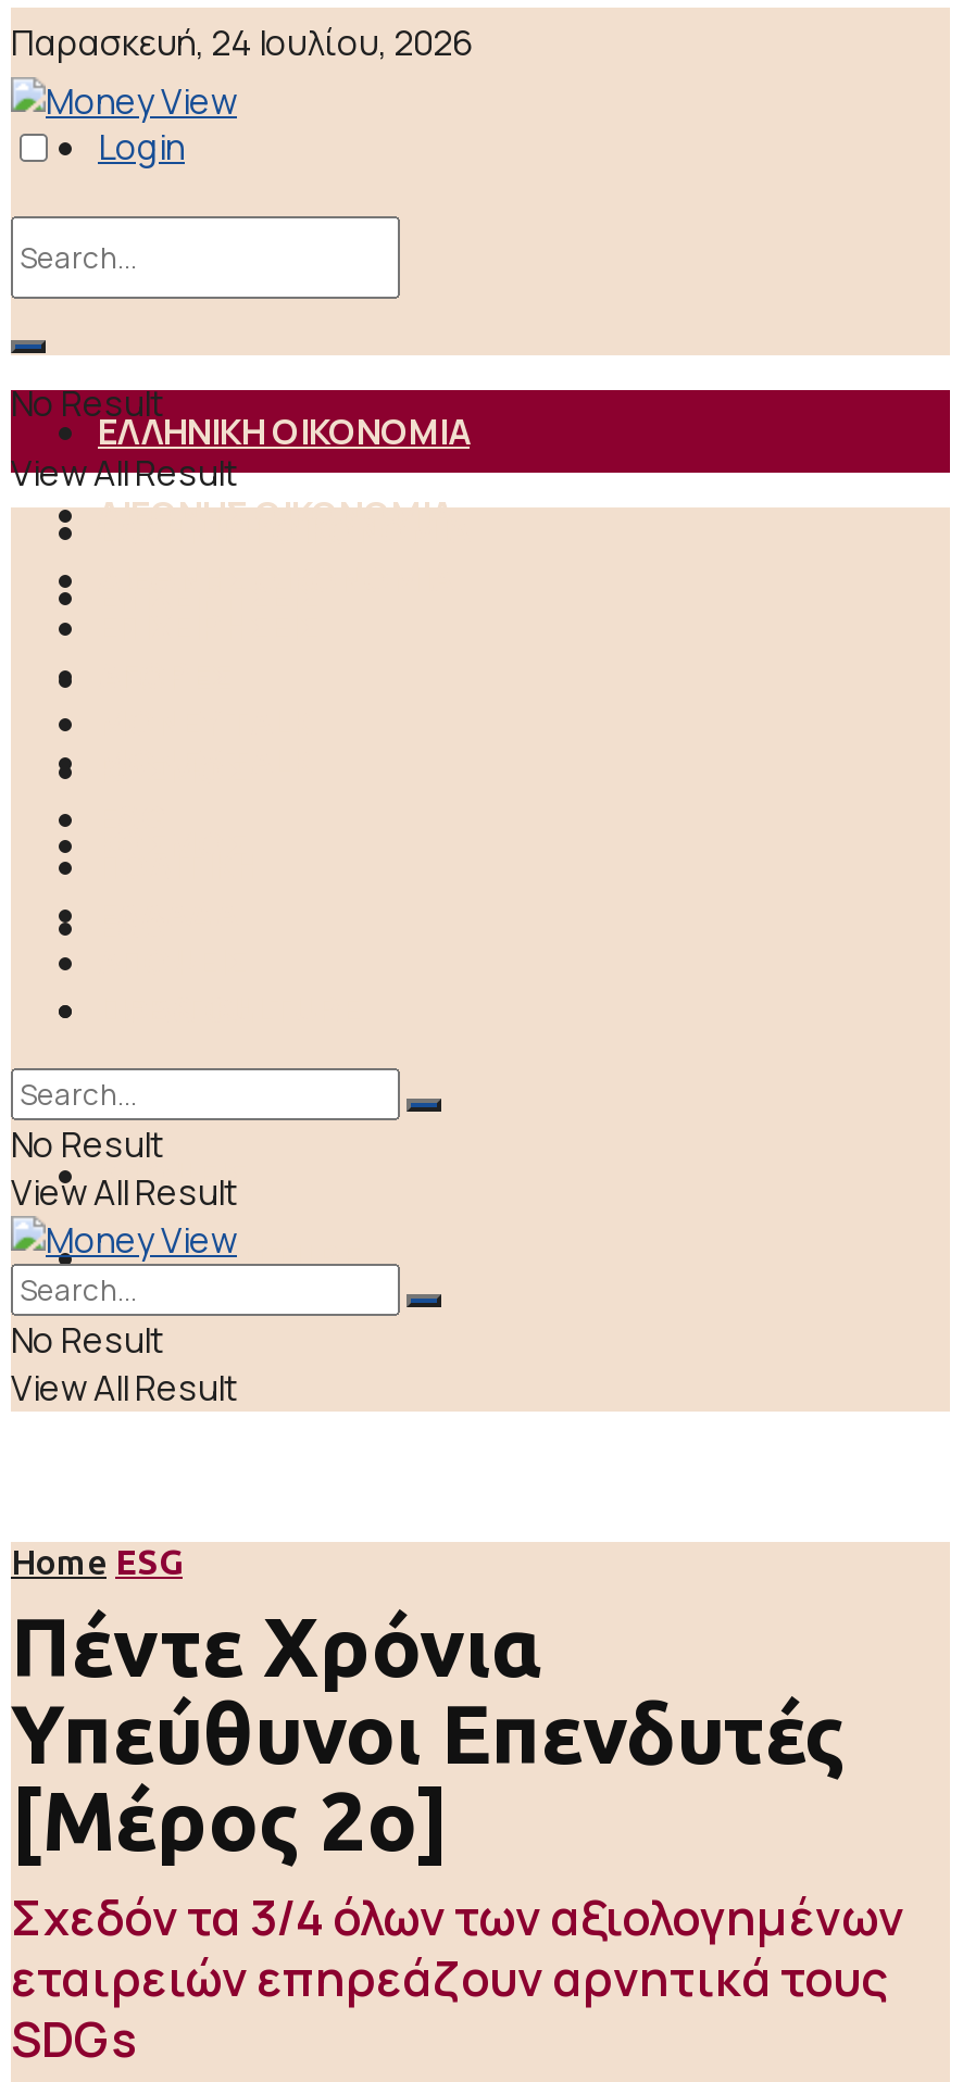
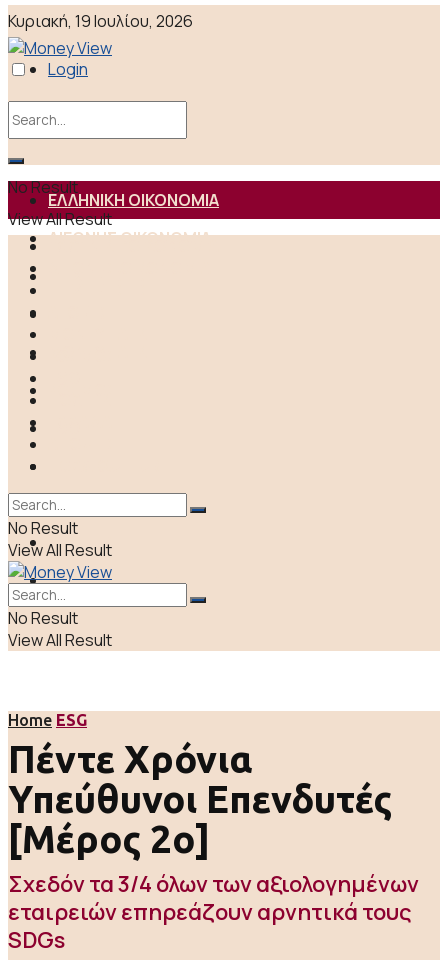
- Παρασκευή, 24 Ιουλίου, 2026
+ Κυριακή, 19 Ιουλίου, 2026
